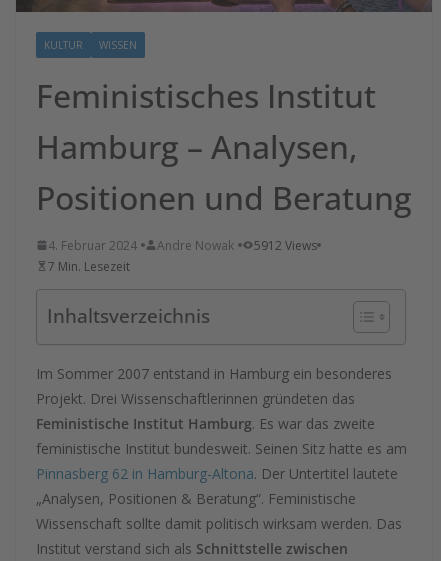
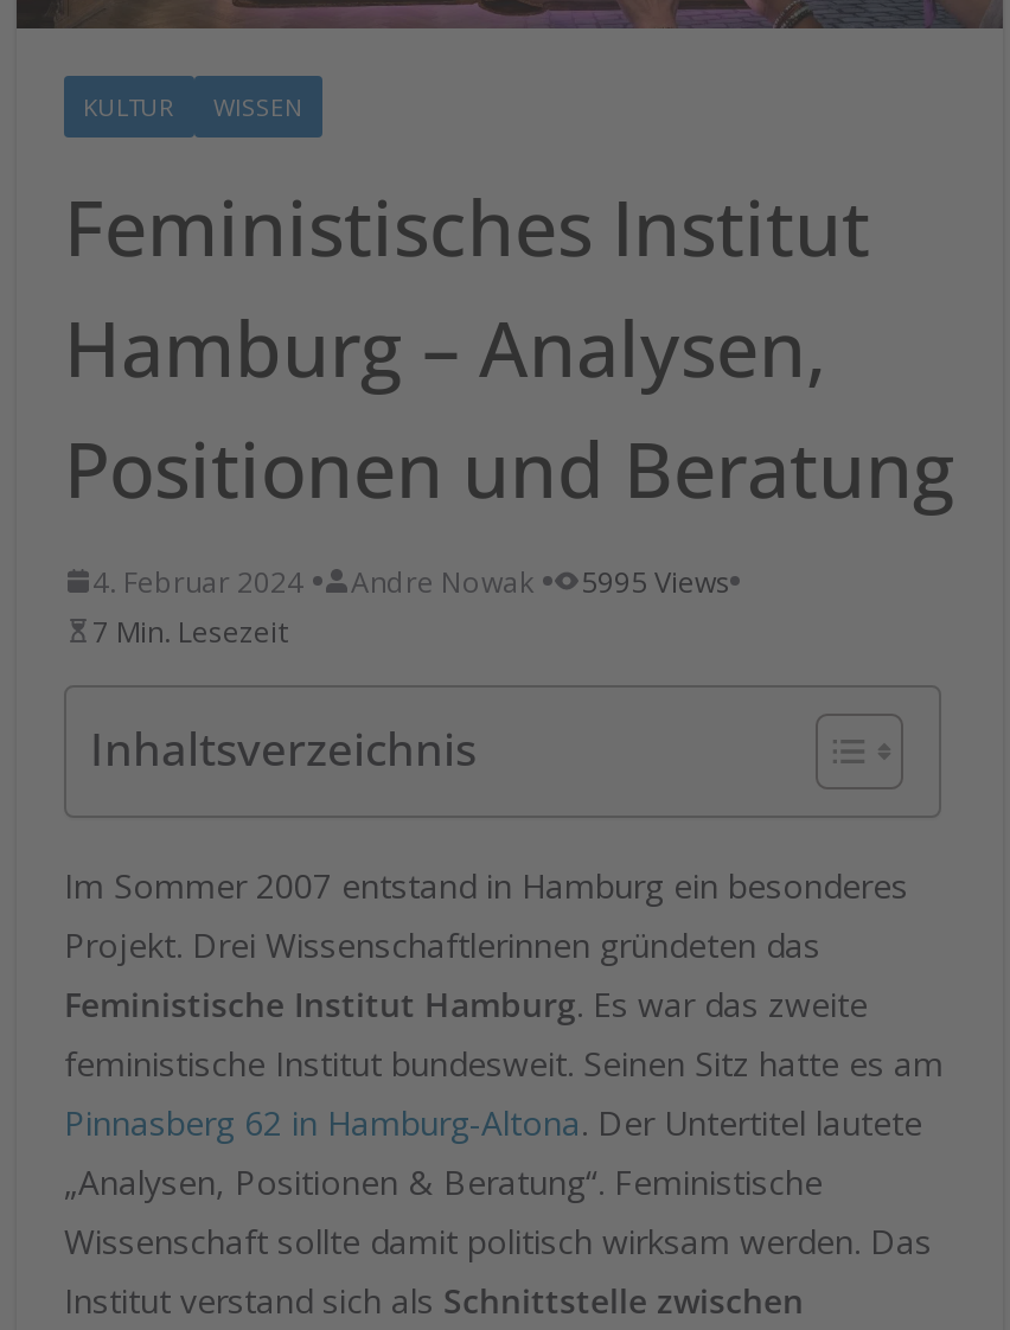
- 5912 Views
+ 5995 Views
